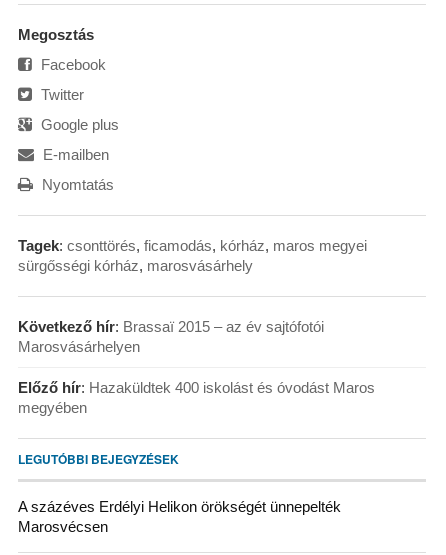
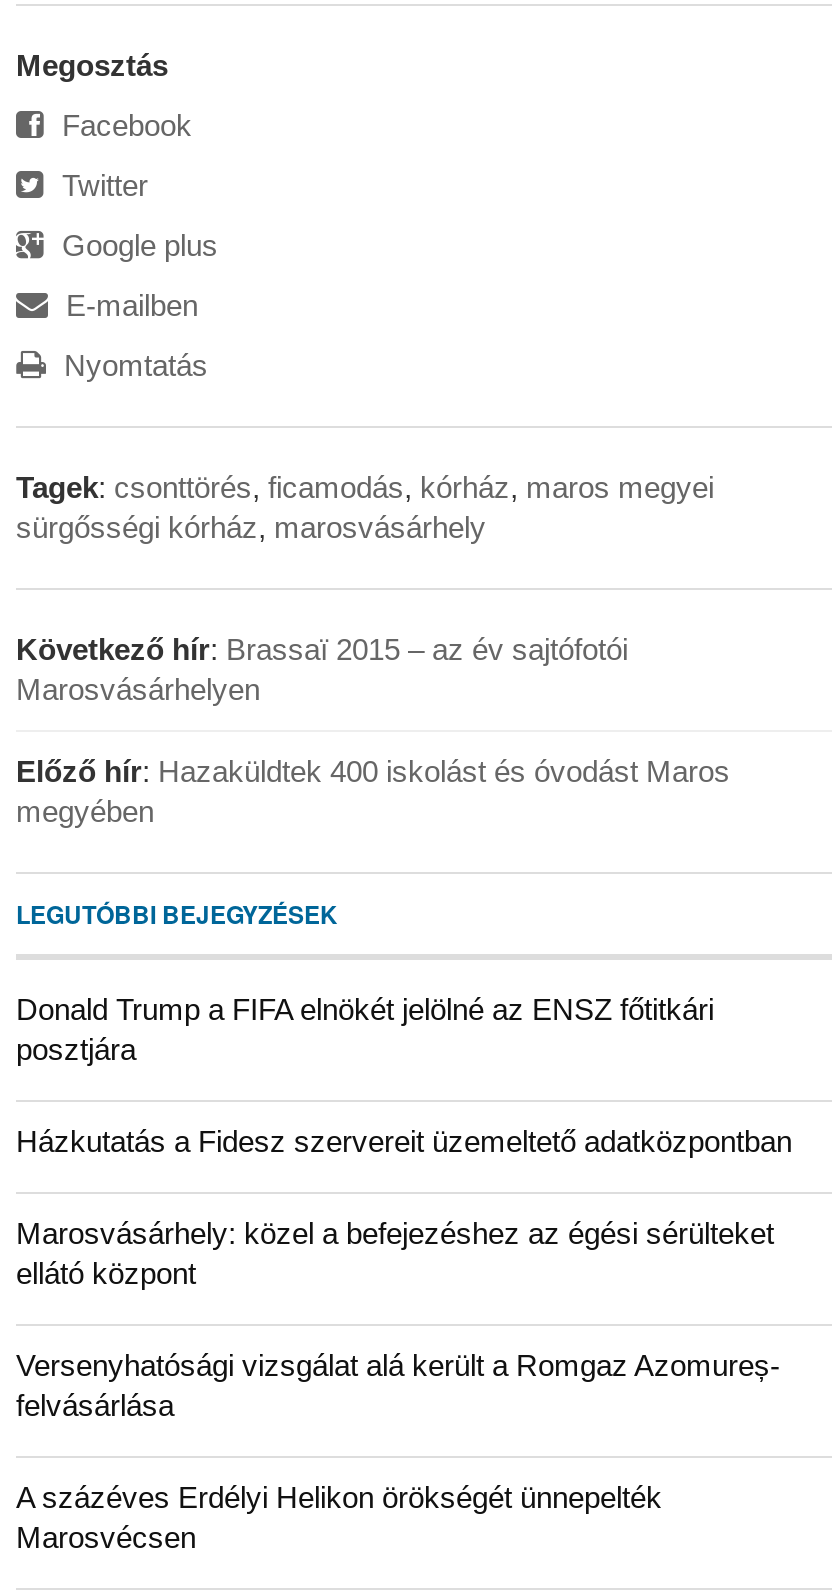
+ Donald Trump a FIFA elnökét jelölné az ENSZ főtitkári
+ posztjára
+ Házkutatás a Fidesz szervereit üzemeltető adatközpontban
+ Marosvásárhely: közel a befejezéshez az égési sérülteket
+ ellátó központ
+ Versenyhatósági vizsgálat alá került a Romgaz Azomureș-
+ felvásárlása
